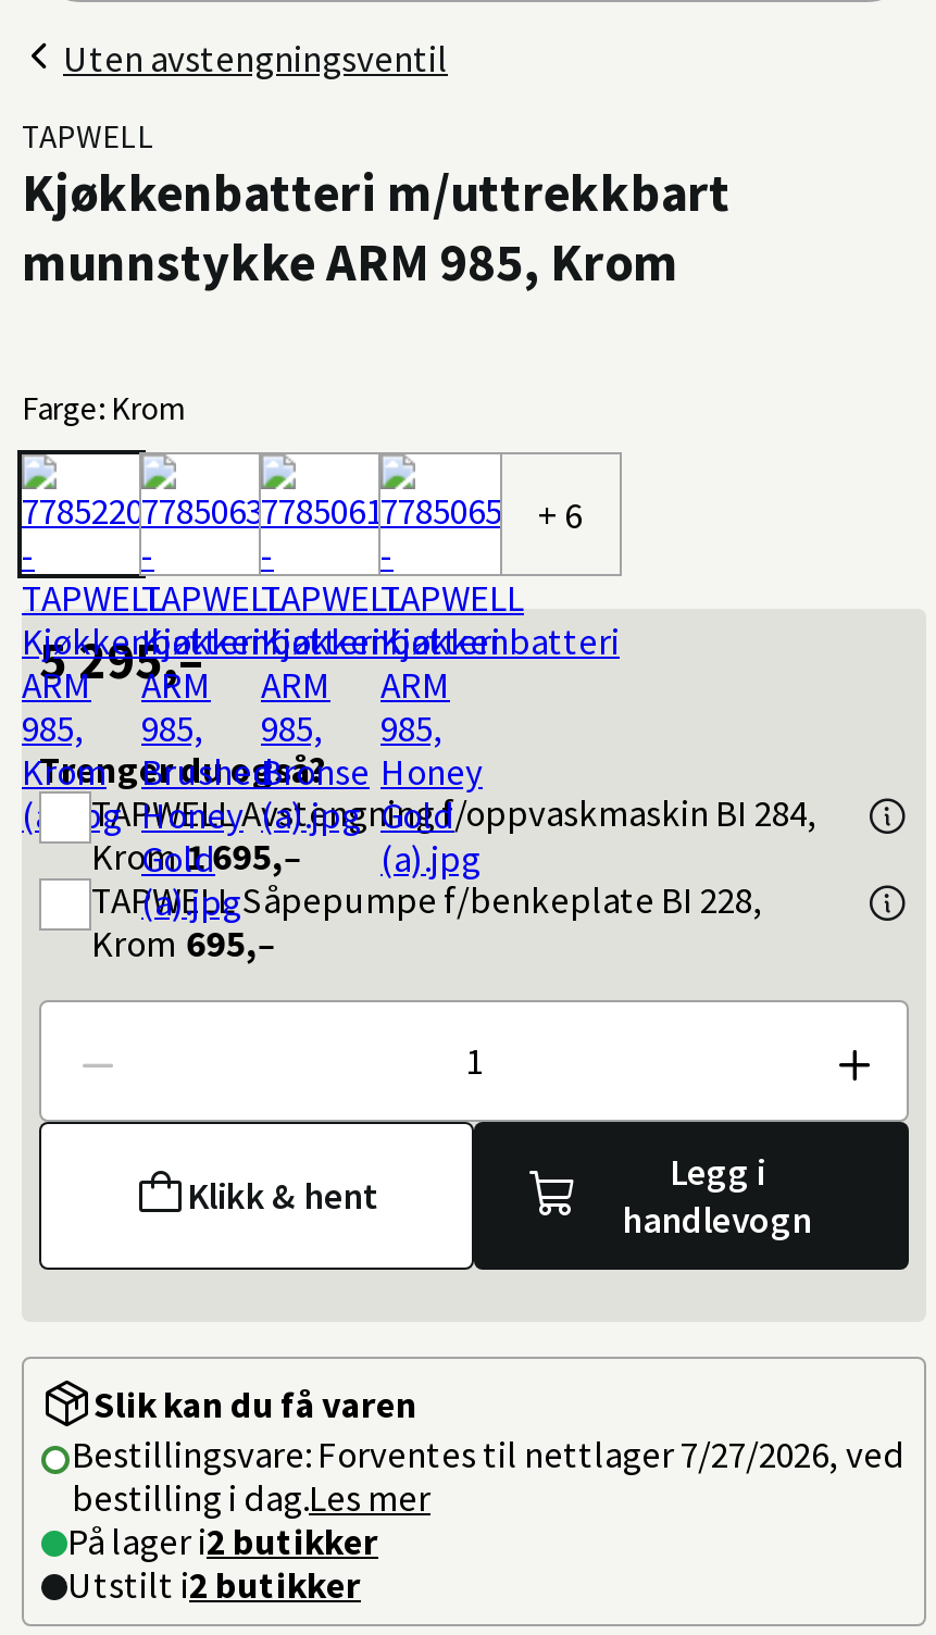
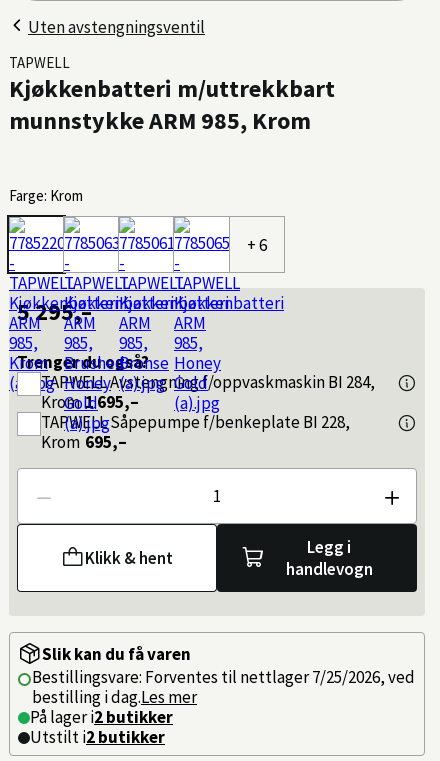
- Bestillingsvare: Forventes til nettlager 7/27/2026, ved
+ Bestillingsvare: Forventes til nettlager 7/25/2026, ved
